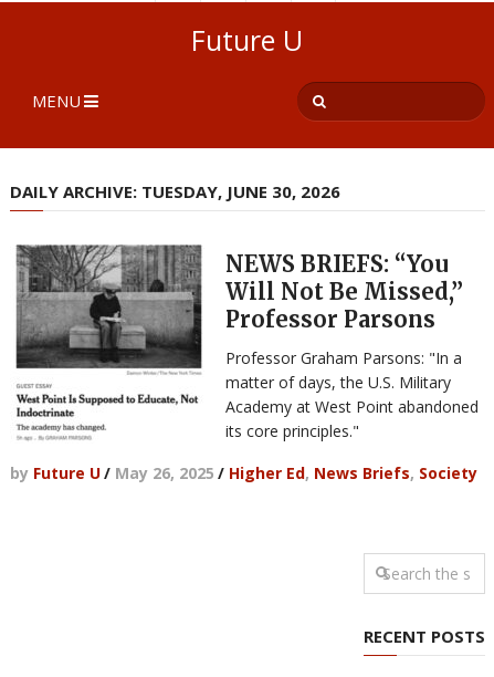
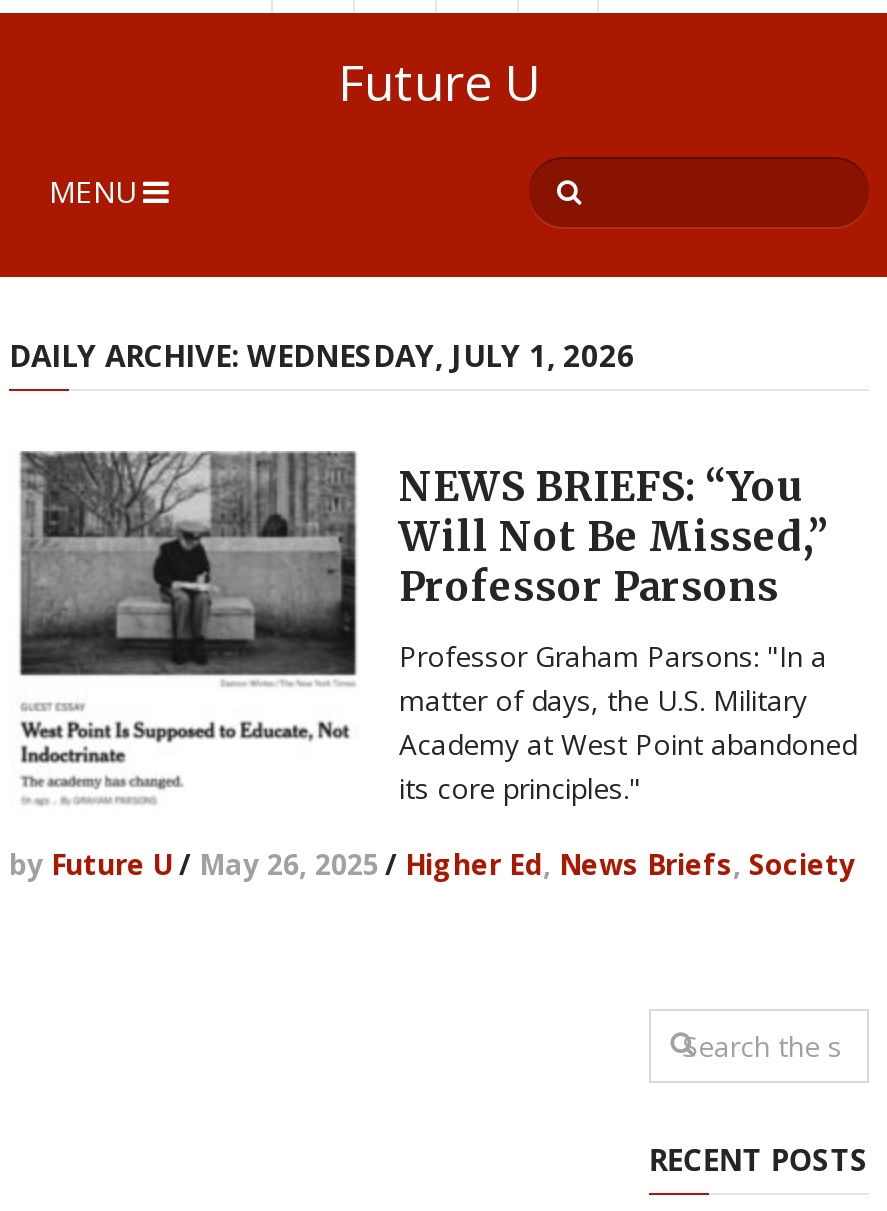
- DAILY ARCHIVE: TUESDAY, JUNE 30, 2026
+ DAILY ARCHIVE: WEDNESDAY, JULY 1, 2026
